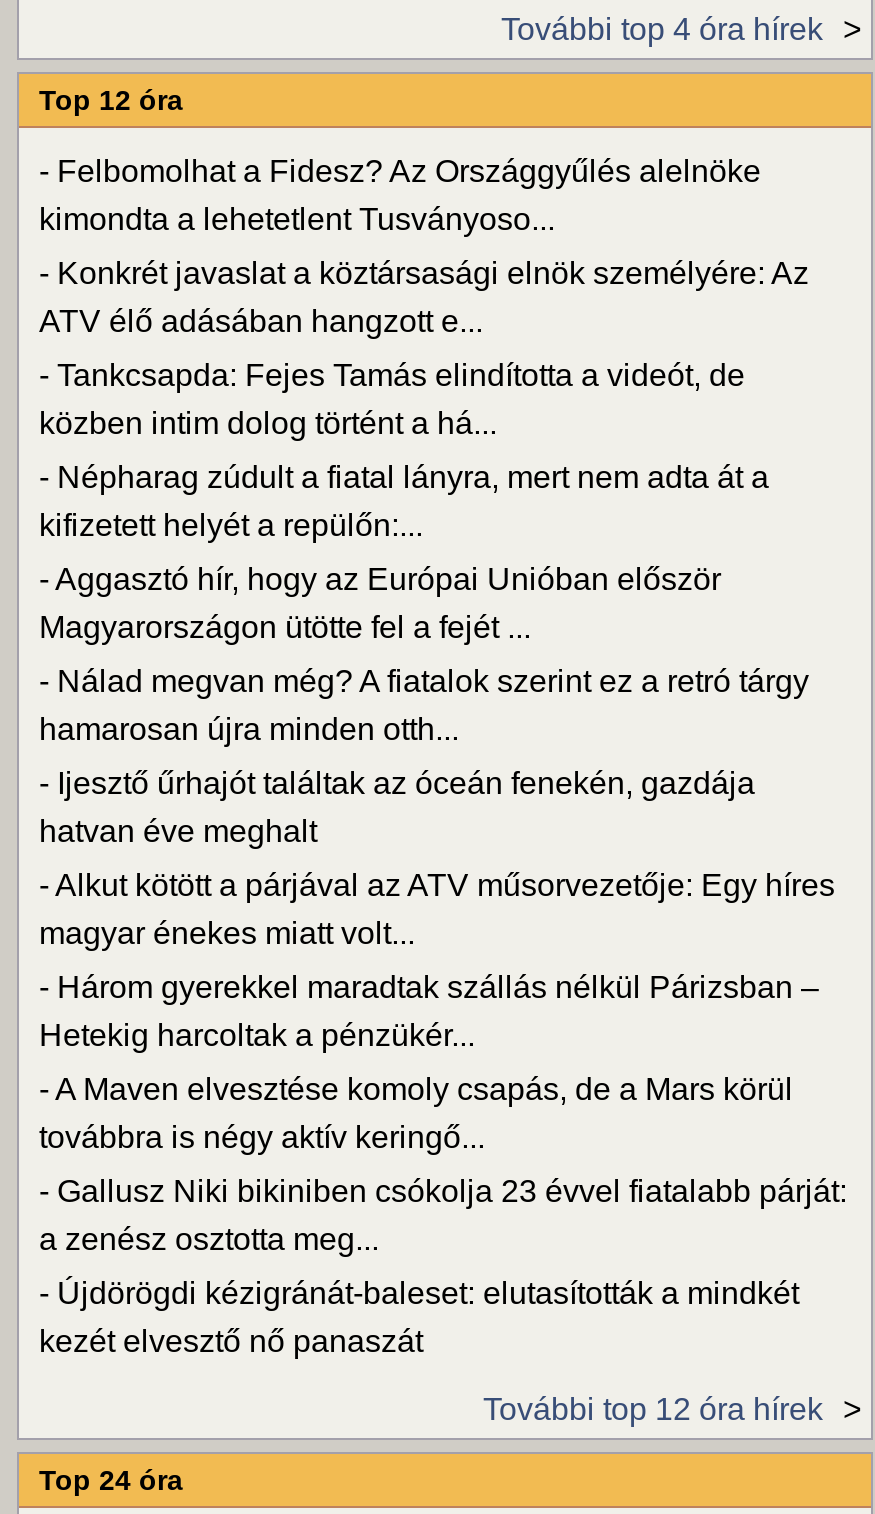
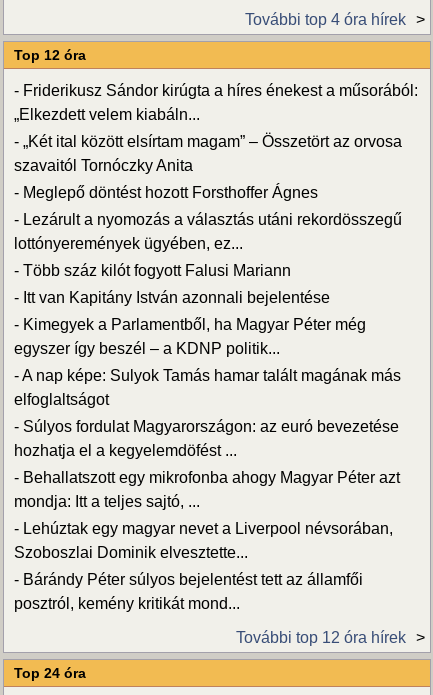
- - Felbomolhat a Fidesz? Az Országgyűlés alelnöke
- kimondta a lehetetlent Tusványoso...
+ - Friderikusz Sándor kirúgta a híres énekest a műsorából:
+ „Elkezdett velem kiabáln...

- - Konkrét javaslat a köztársasági elnök személyére: Az
- ATV élő adásában hangzott e...
+ - „Két ital között elsírtam magam” – Összetört az orvosa
+ szavaitól Tornóczky Anita

- - Tankcsapda: Fejes Tamás elindította a videót, de
- közben intim dolog történt a há...
+ - Meglepő döntést hozott Forsthoffer Ágnes

- - Népharag zúdult a fiatal lányra, mert nem adta át a
- kifizetett helyét a repülőn:...
+ - Lezárult a nyomozás a választás utáni rekordösszegű
+ lottónyeremények ügyében, ez...

- - Aggasztó hír, hogy az Európai Unióban először
- Magyarországon ütötte fel a fejét ...
+ - Több száz kilót fogyott Falusi Mariann

- - Nálad megvan még? A fiatalok szerint ez a retró tárgy
- hamarosan újra minden otth...
+ - Itt van Kapitány István azonnali bejelentése

- - Ijesztő űrhajót találtak az óceán fenekén, gazdája
- hatvan éve meghalt
+ - Kimegyek a Parlamentből, ha Magyar Péter még
+ egyszer így beszél – a KDNP politik...

- - Alkut kötött a párjával az ATV műsorvezetője: Egy híres
- magyar énekes miatt volt...
+ - A nap képe: Sulyok Tamás hamar talált magának más
+ elfoglaltságot

- - Három gyerekkel maradtak szállás nélkül Párizsban –
- Hetekig harcoltak a pénzükér...
+ - Súlyos fordulat Magyarországon: az euró bevezetése
+ hozhatja el a kegyelemdöfést ...

- - A Maven elvesztése komoly csapás, de a Mars körül
- továbbra is négy aktív keringő...
+ - Behallatszott egy mikrofonba ahogy Magyar Péter azt
+ mondja: Itt a teljes sajtó, ...

- - Gallusz Niki bikiniben csókolja 23 évvel fiatalabb párját:
- a zenész osztotta meg...
+ - Lehúztak egy magyar nevet a Liverpool névsorában,
+ Szoboszlai Dominik elvesztette...

- - Újdörögdi kézigránát-baleset: elutasították a mindkét
- kezét elvesztő nő panaszát
+ - Bárándy Péter súlyos bejelentést tett az államfői
+ posztról, kemény kritikát mond...
